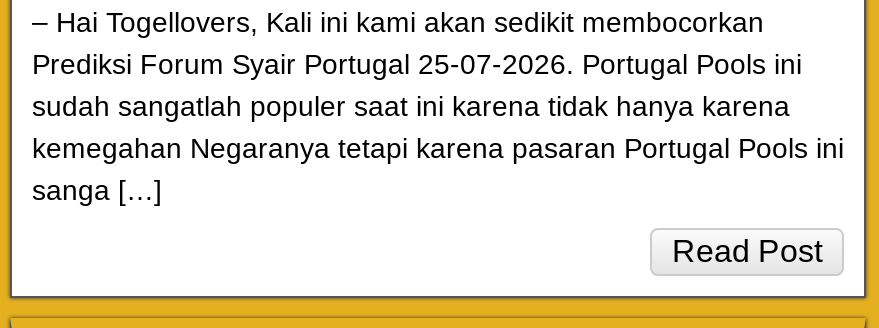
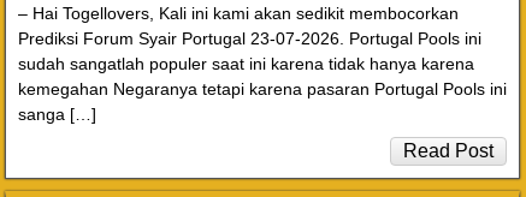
- Prediksi Forum Syair Portugal 25-07-2026. Portugal Pools ini
+ Prediksi Forum Syair Portugal 23-07-2026. Portugal Pools ini
